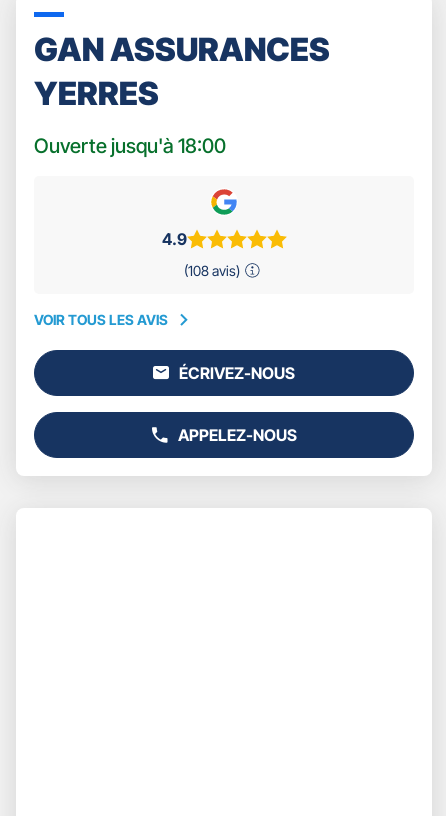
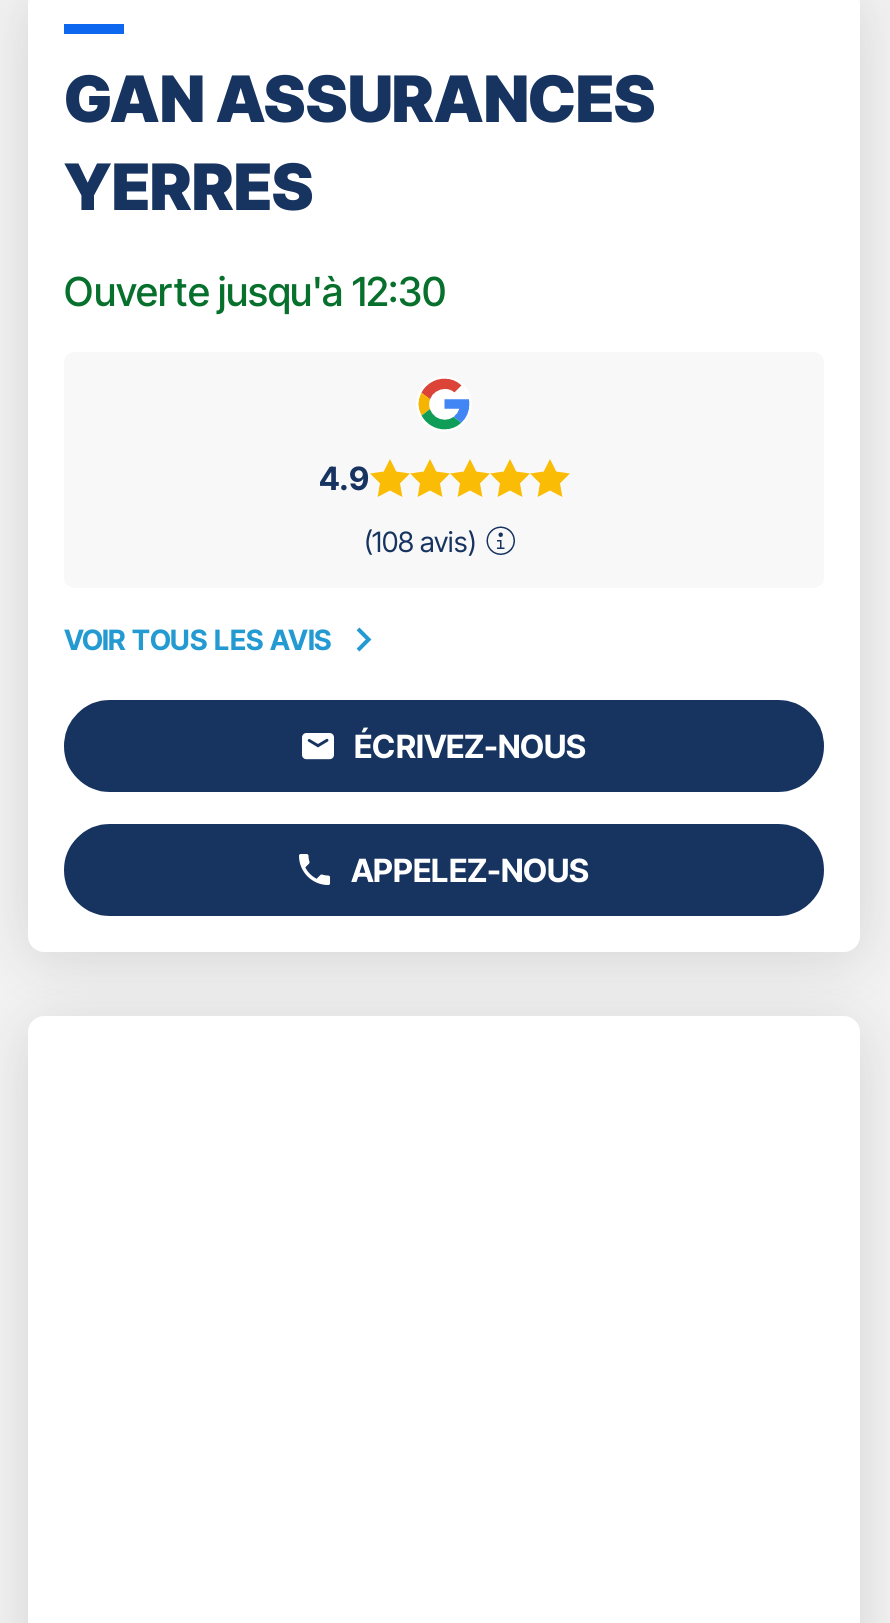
- Ouverte jusqu'à 18:00
+ Ouverte jusqu'à 12:30
